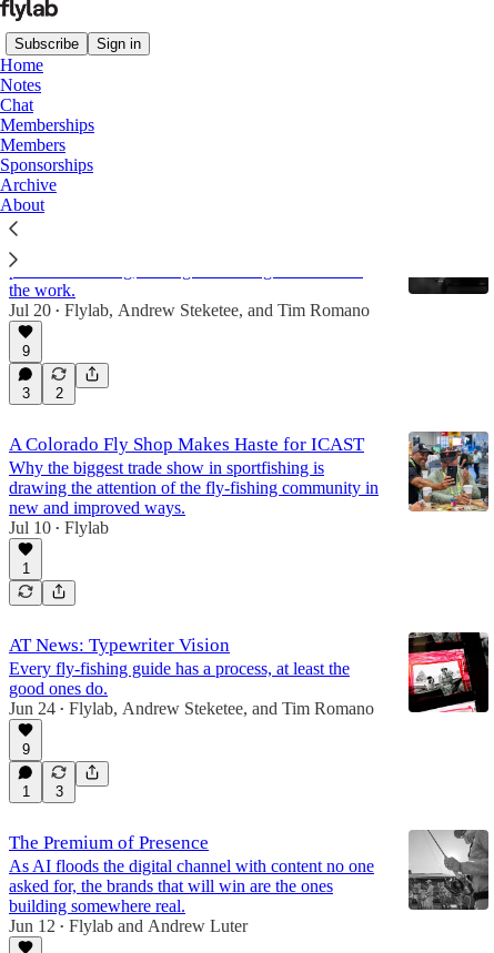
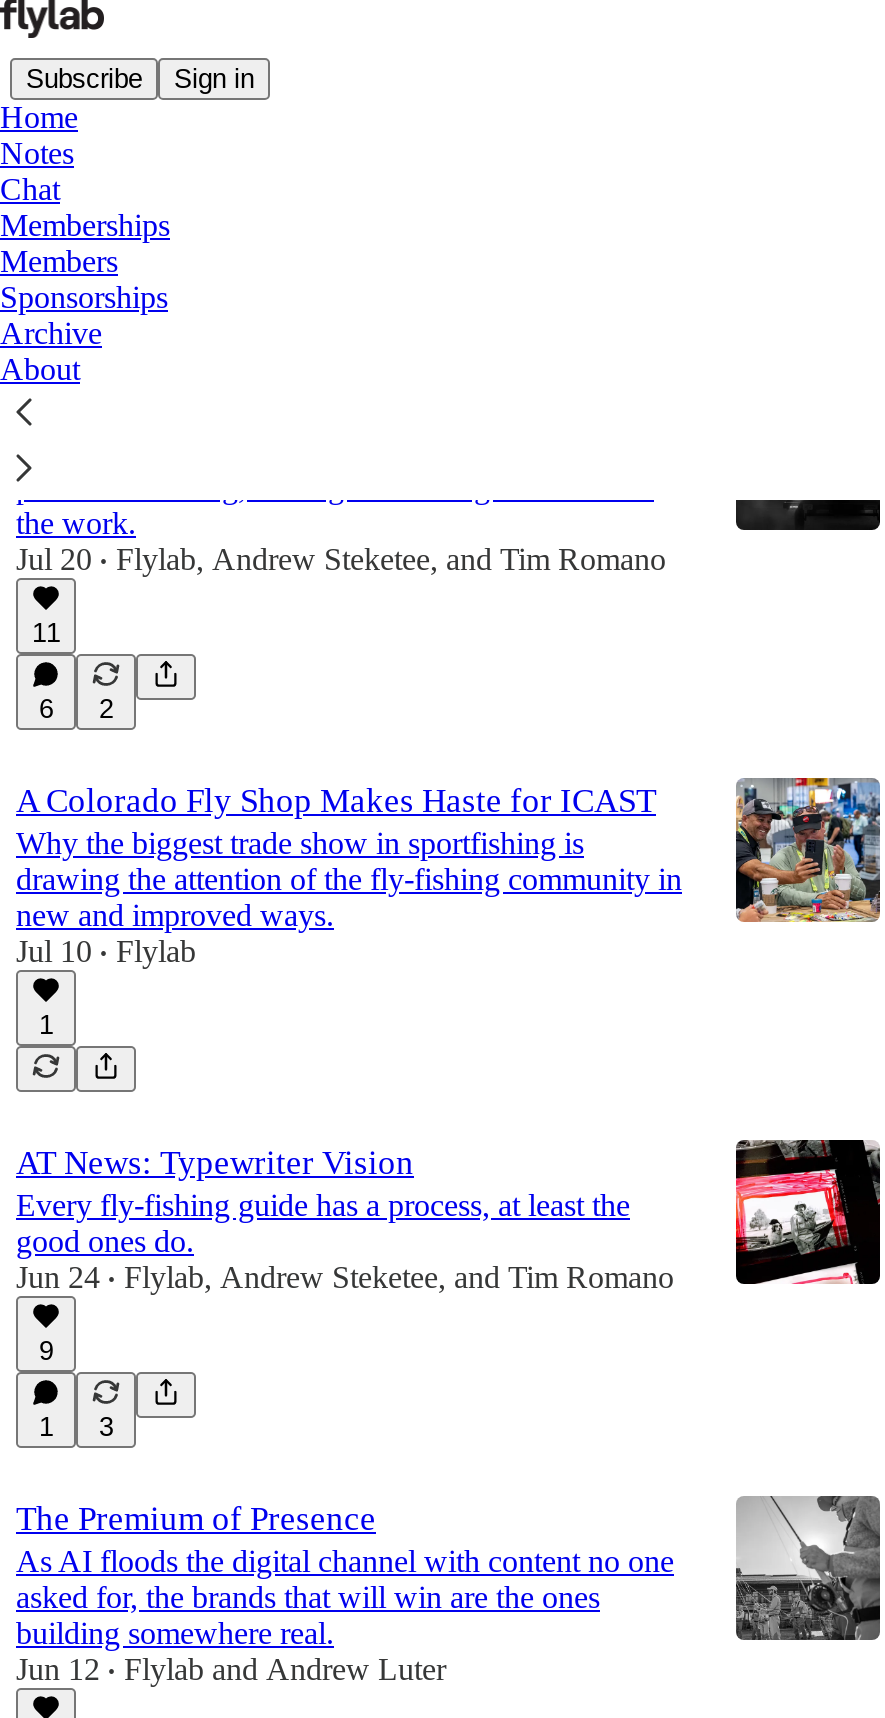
- 9
+ 11

- 3 2
+ 6 2
